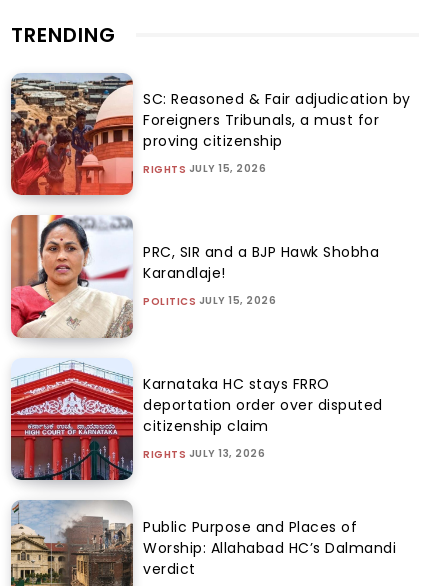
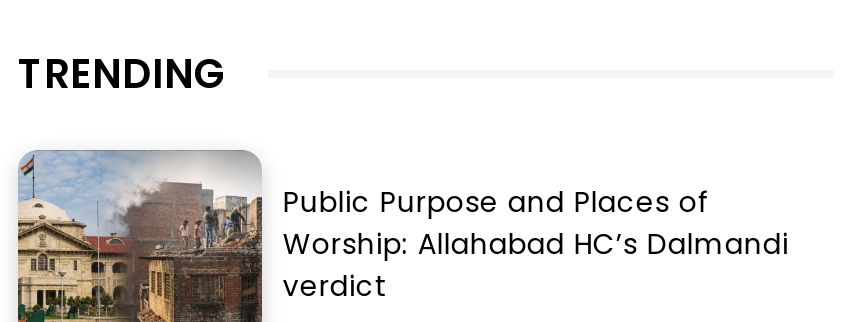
- [image]
- SC: Reasoned & Fair adjudication by
- Foreigners Tribunals, a must for
- proving citizenship
- RIGHTS JULY 15, 2026

- [image]
- PRC, SIR and a BJP Hawk Shobha
- Karandlaje!
- POLITICS JULY 15, 2026

- [image]
- Karnataka HC stays FRRO
- deportation order over disputed
- citizenship claim
- RIGHTS JULY 13, 2026
